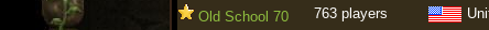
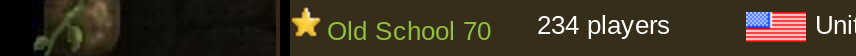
- Old School 70 763 players
+ Old School 70 234 players
